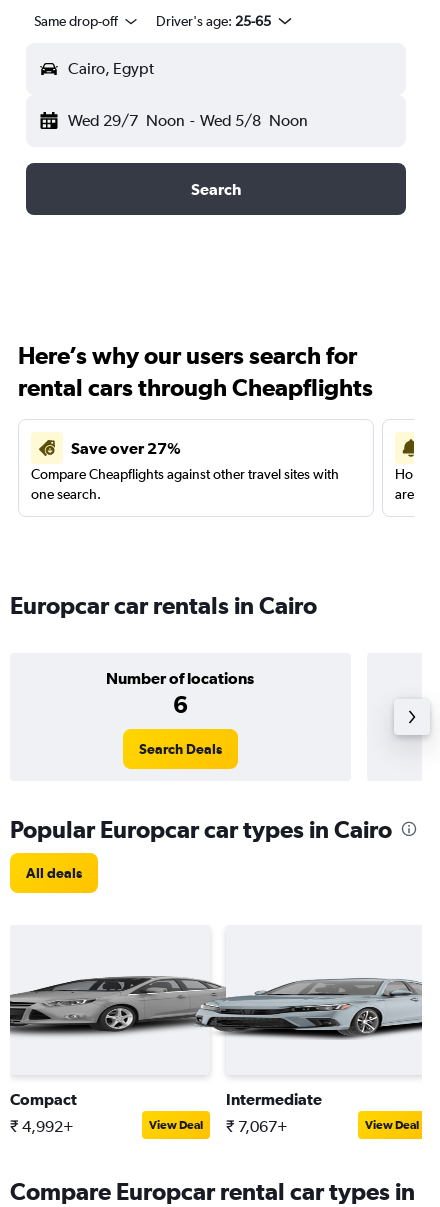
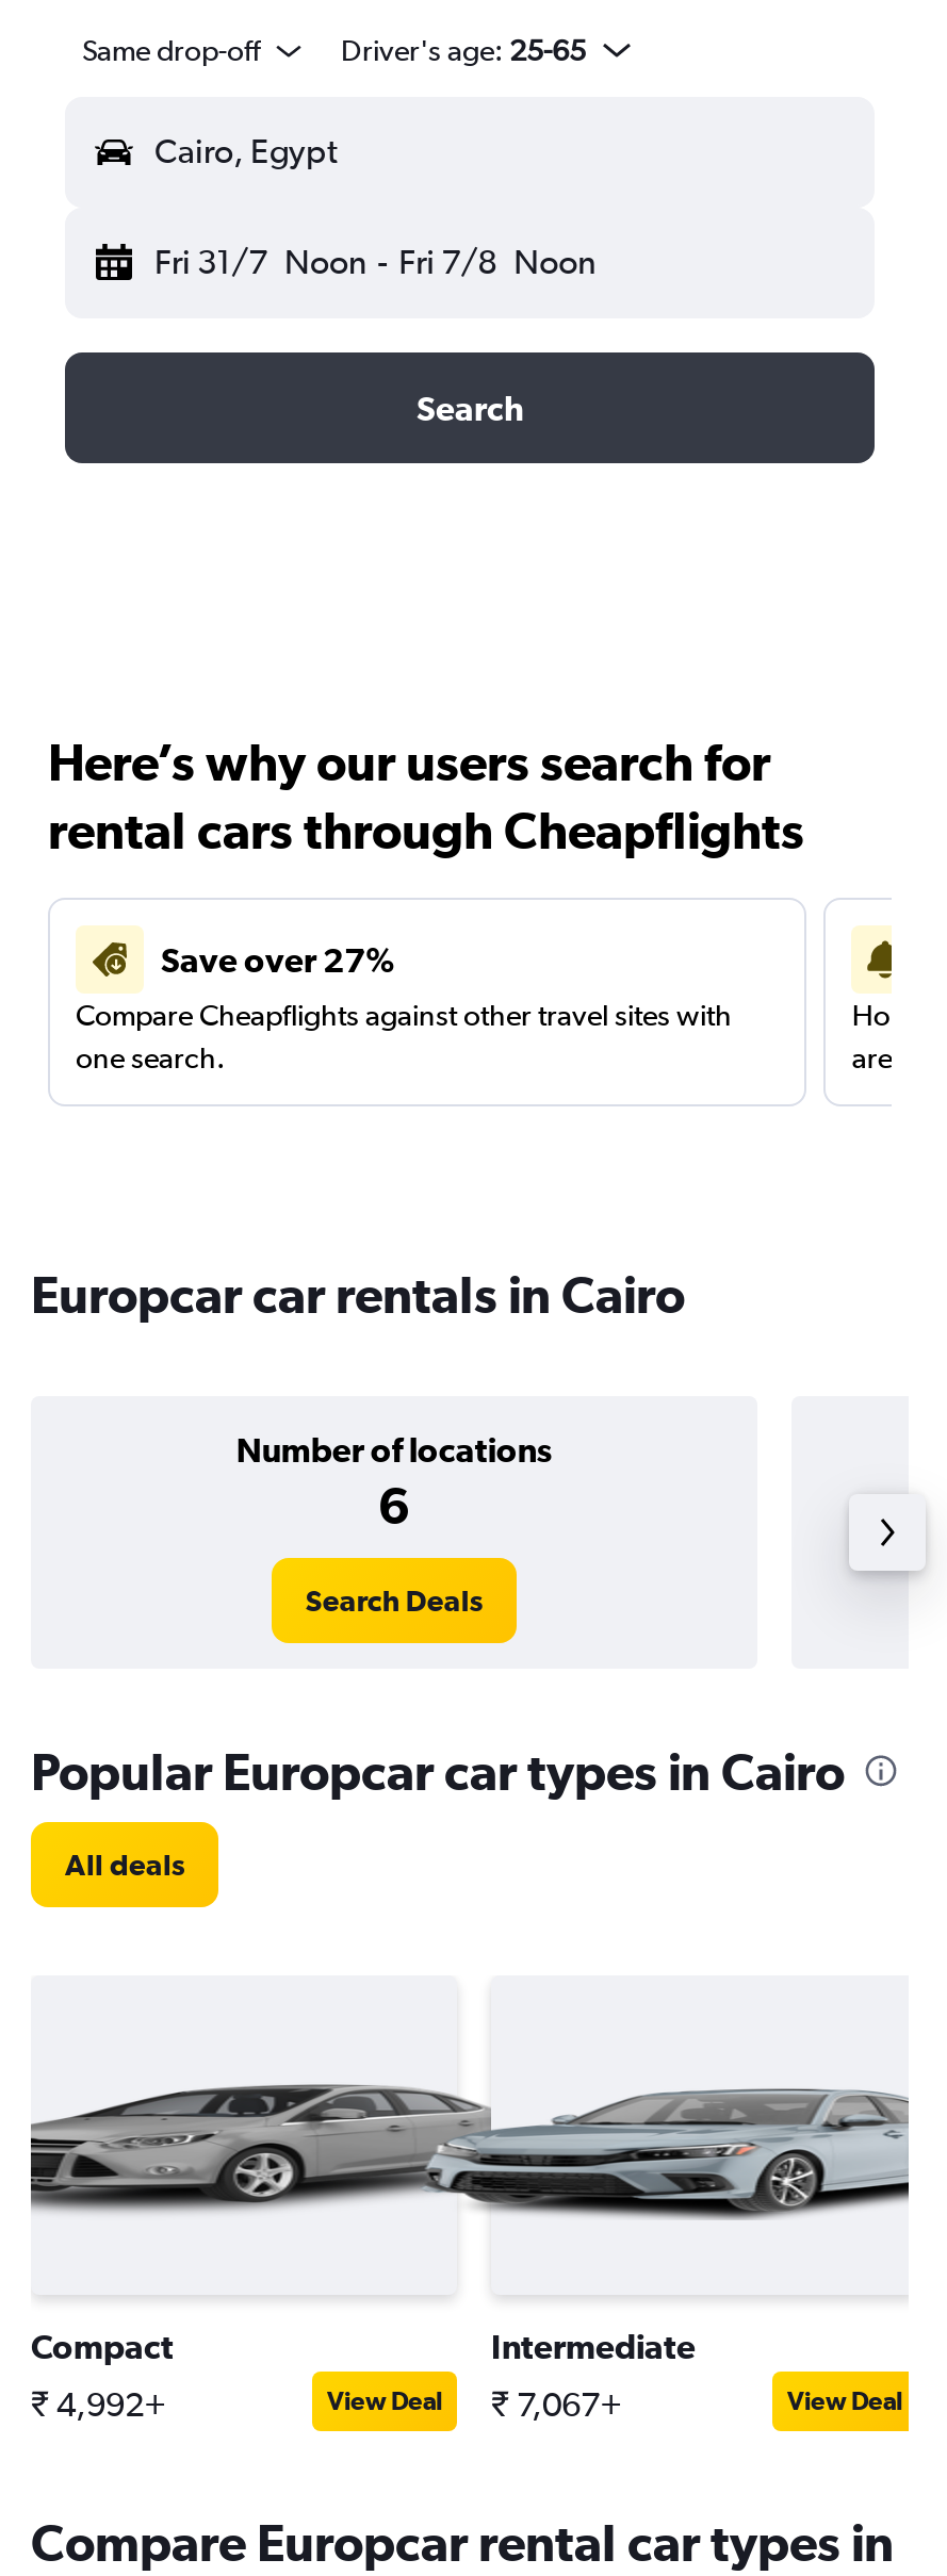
- Wed 29/7 Noon - Wed 5/8 Noon
+ Fri 31/7 Noon - Fri 7/8 Noon
